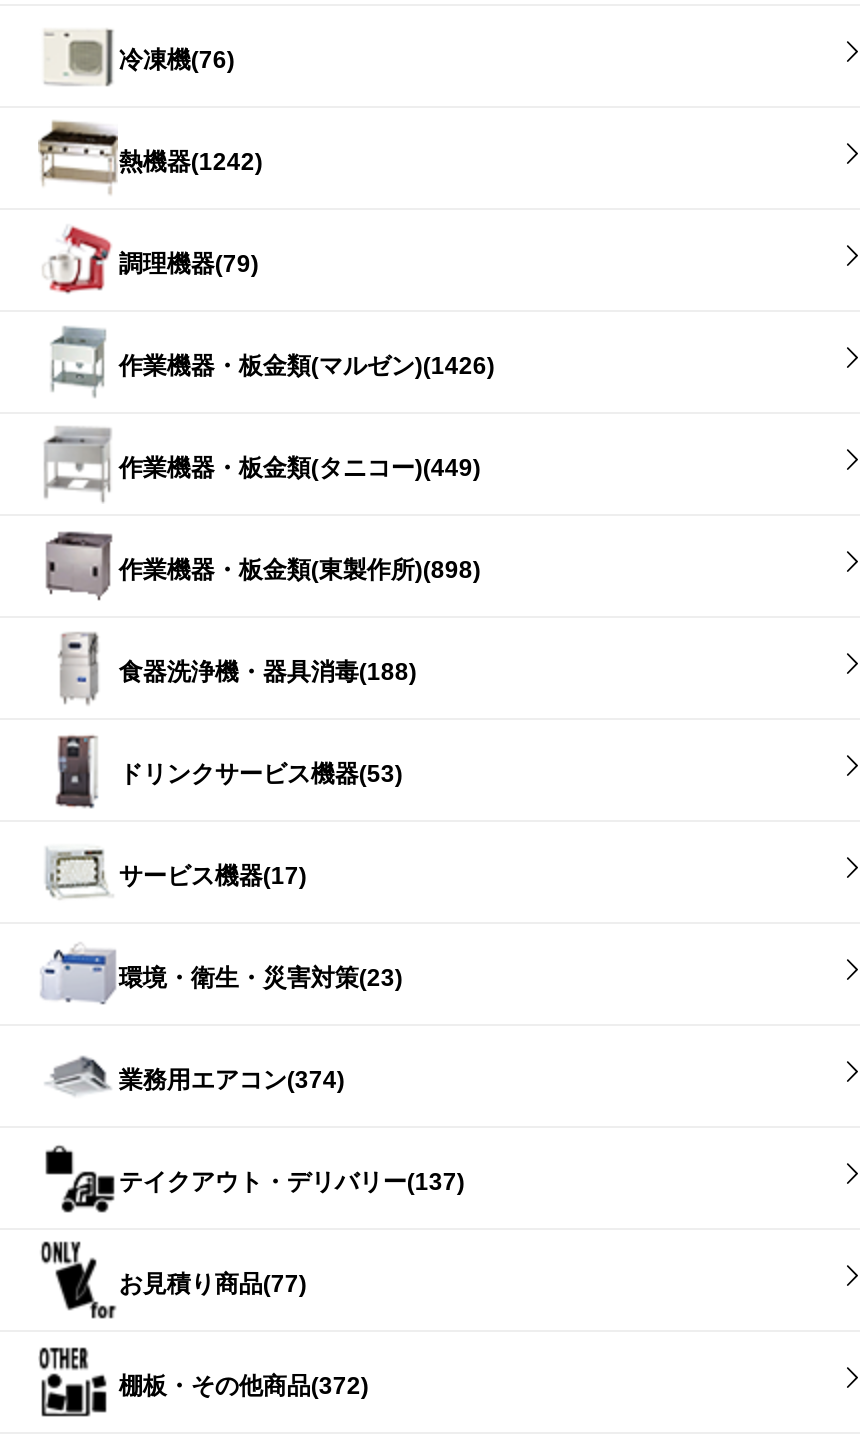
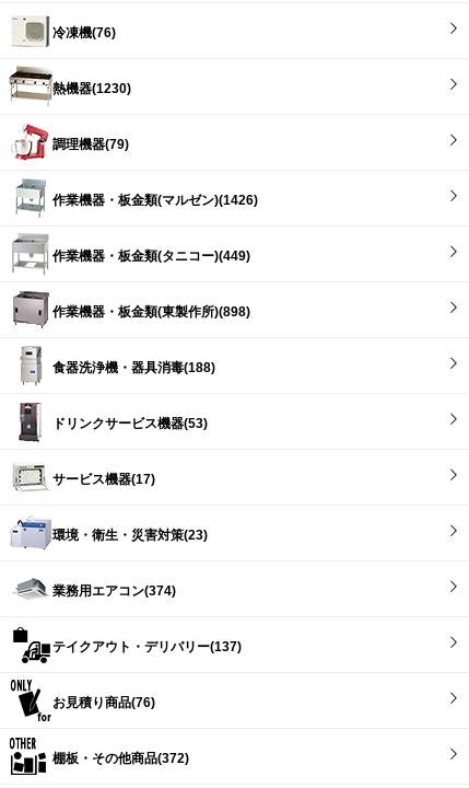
- 熱機器(1242)
+ 熱機器(1230)

- お見積り商品(77)
+ お見積り商品(76)
